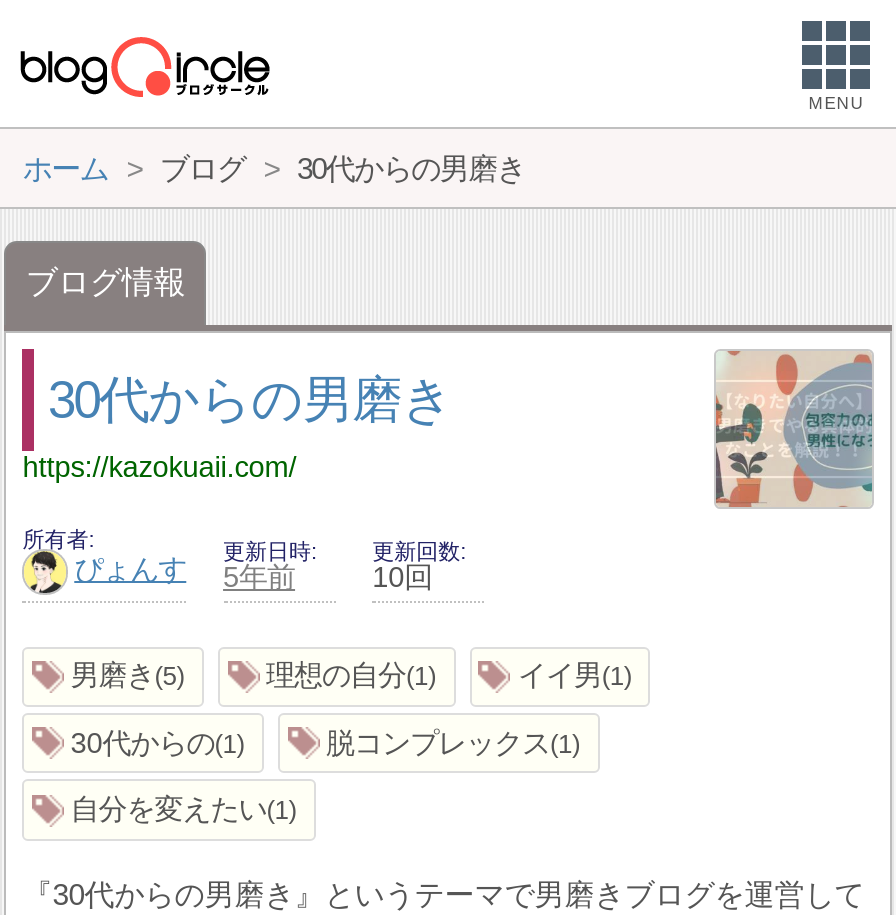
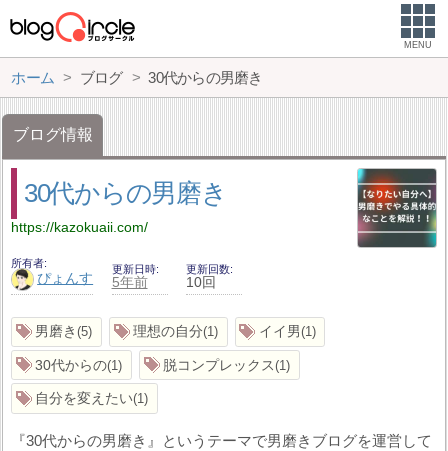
- [image]
+ [image]
